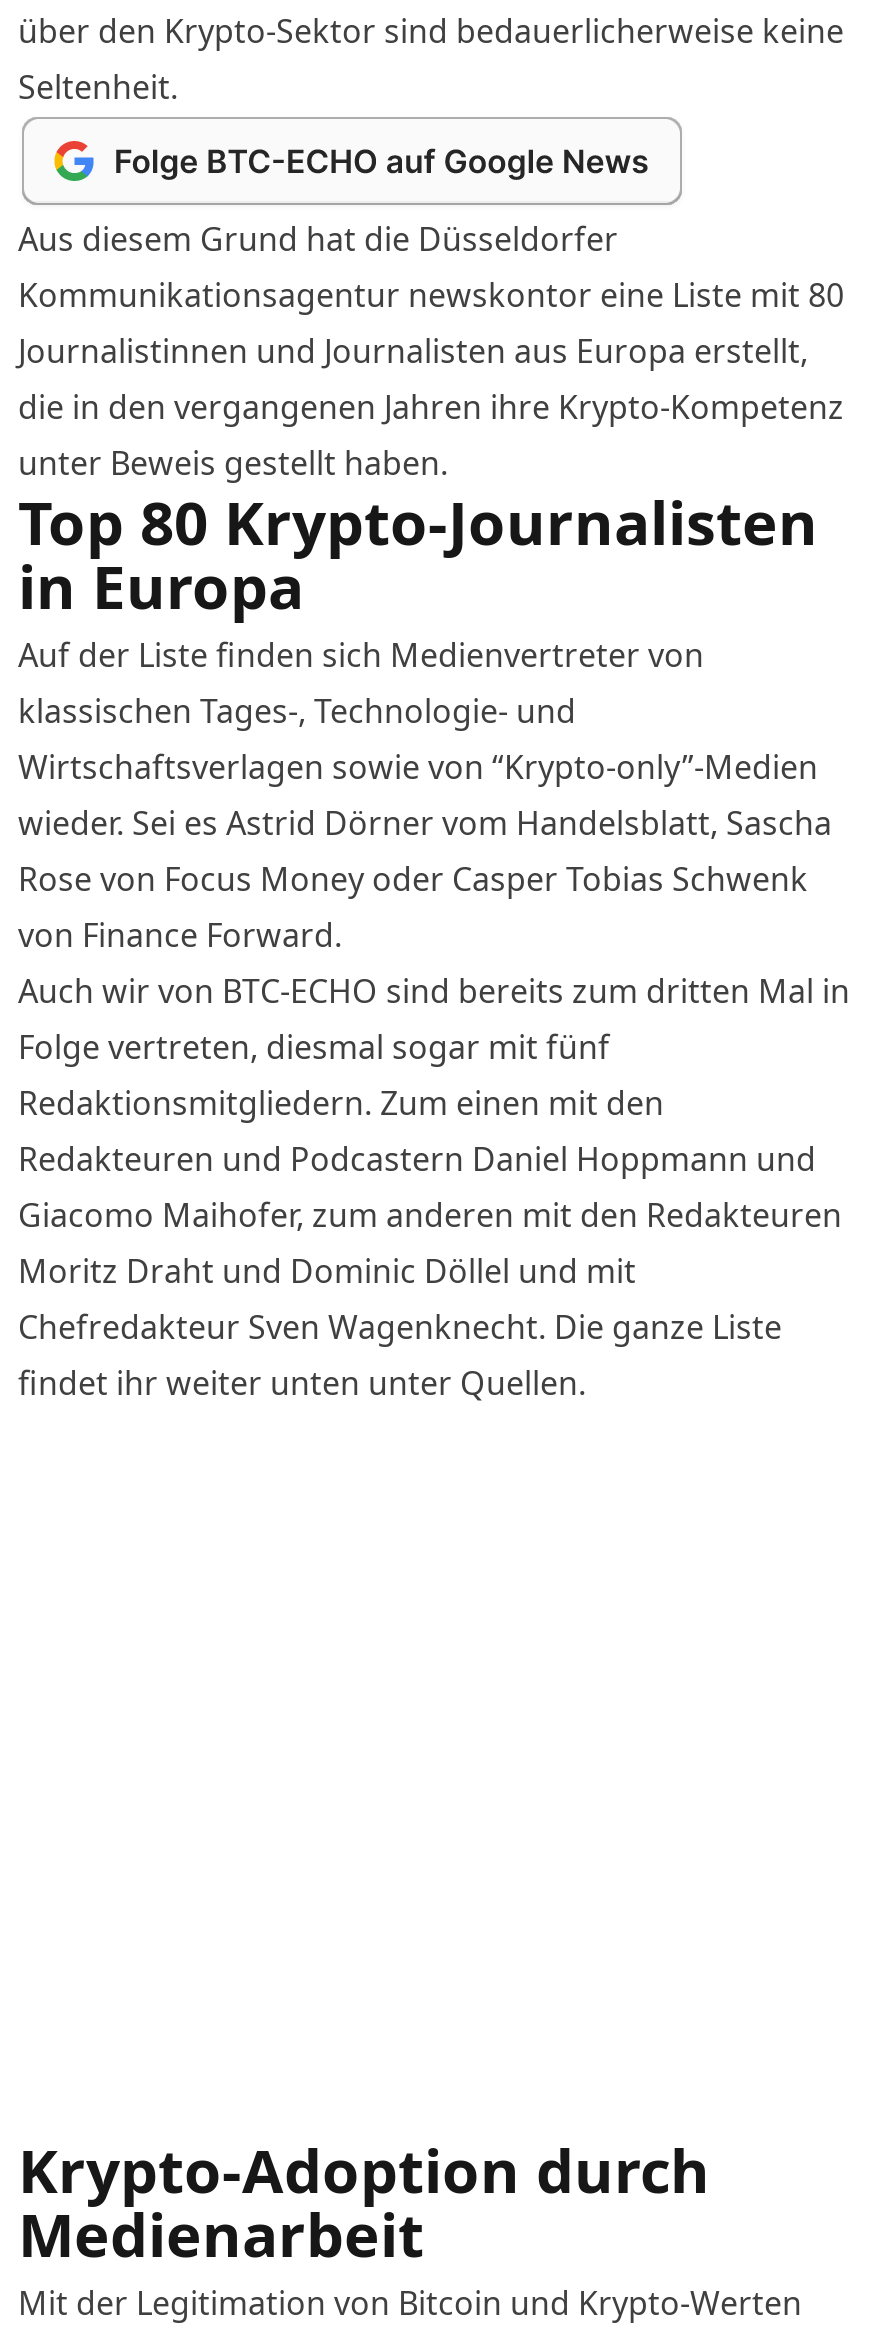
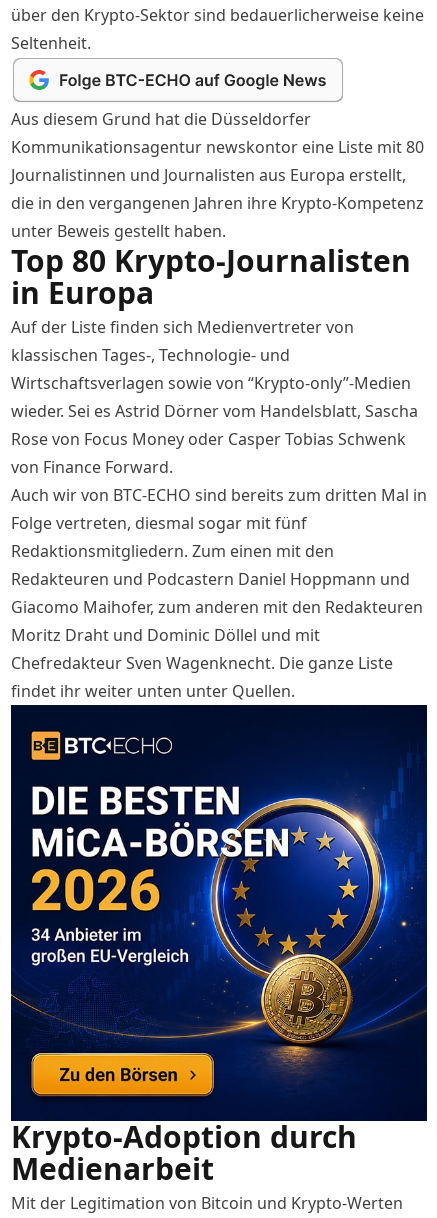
+ [image]
